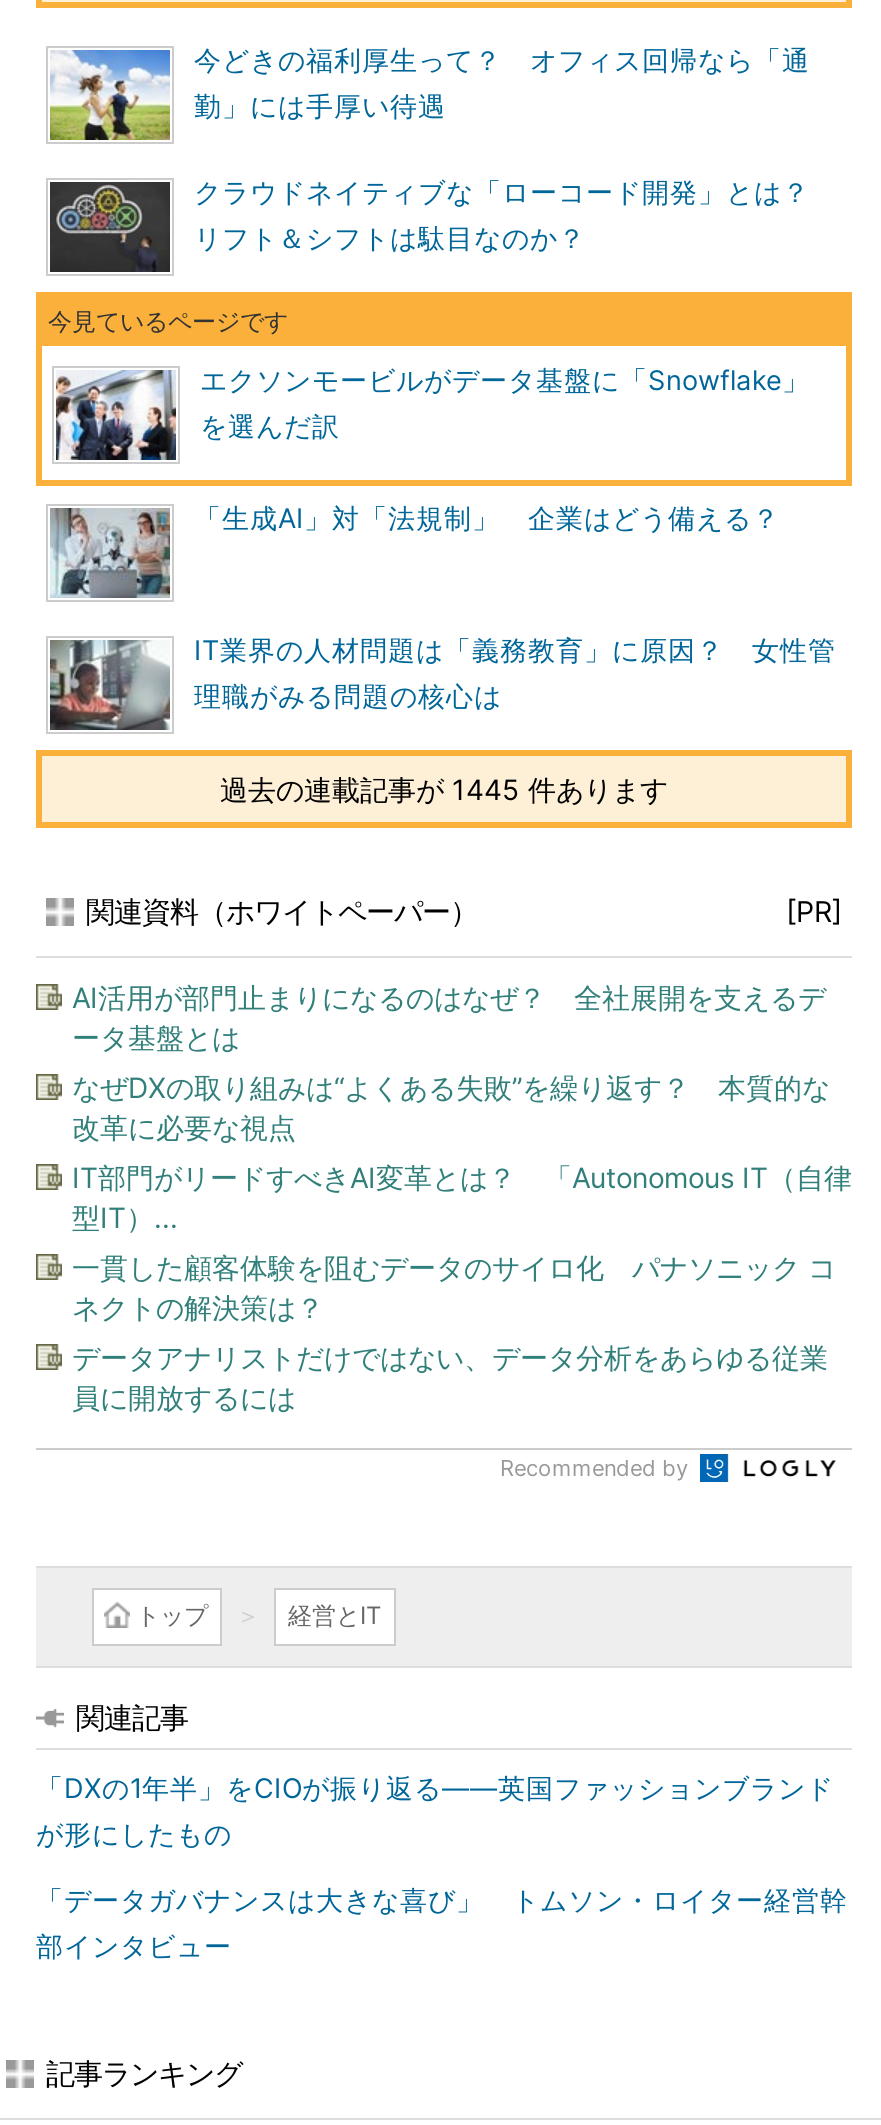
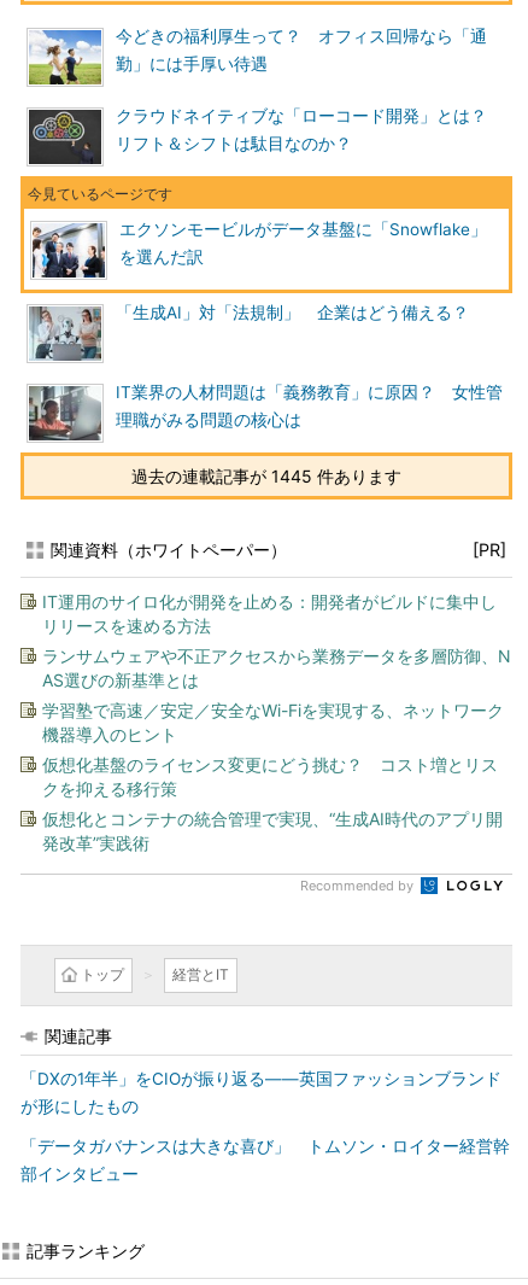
- AI活用が部門止まりになるのはなぜ？ 全社展開を支えるデ
- ータ基盤とは
+ IT運用のサイロ化が開発を止める：開発者がビルドに集中し
+ リリースを速める方法

- なぜDXの取り組みは“よくある失敗”を繰り返す？ 本質的な
- 改革に必要な視点
+ ランサムウェアや不正アクセスから業務データを多層防御、N
+ AS選びの新基準とは

- IT部門がリードすべきAI変革とは？ 「Autonomous IT（自律
- 型IT）...
+ 学習塾で高速／安定／安全なWi-Fiを実現する、ネットワーク
+ 機器導入のヒント

- 一貫した顧客体験を阻むデータのサイロ化 パナソニック コ
- ネクトの解決策は？
+ 仮想化基盤のライセンス変更にどう挑む？ コスト増とリス
+ クを抑える移行策

- データアナリストだけではない、データ分析をあらゆる従業
- 員に開放するには
+ 仮想化とコンテナの統合管理で実現、“生成AI時代のアプリ開
+ 発改革”実践術
